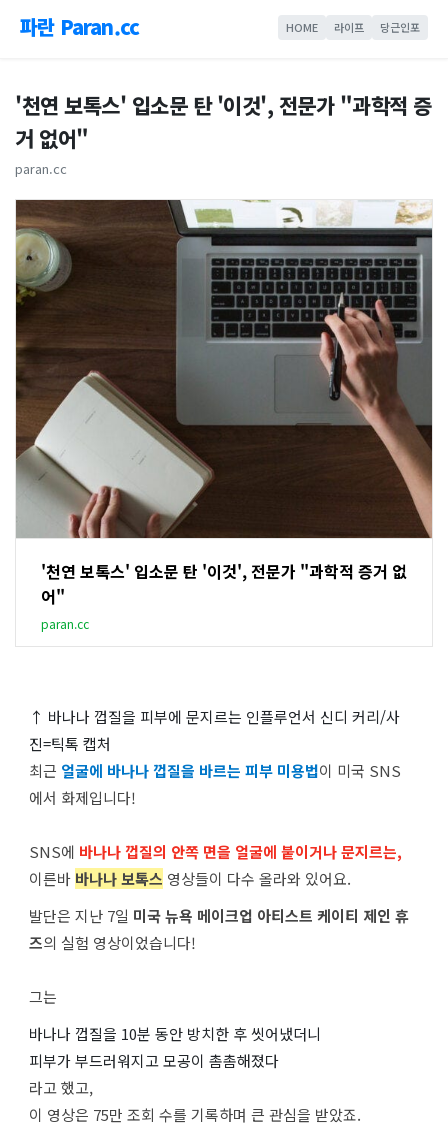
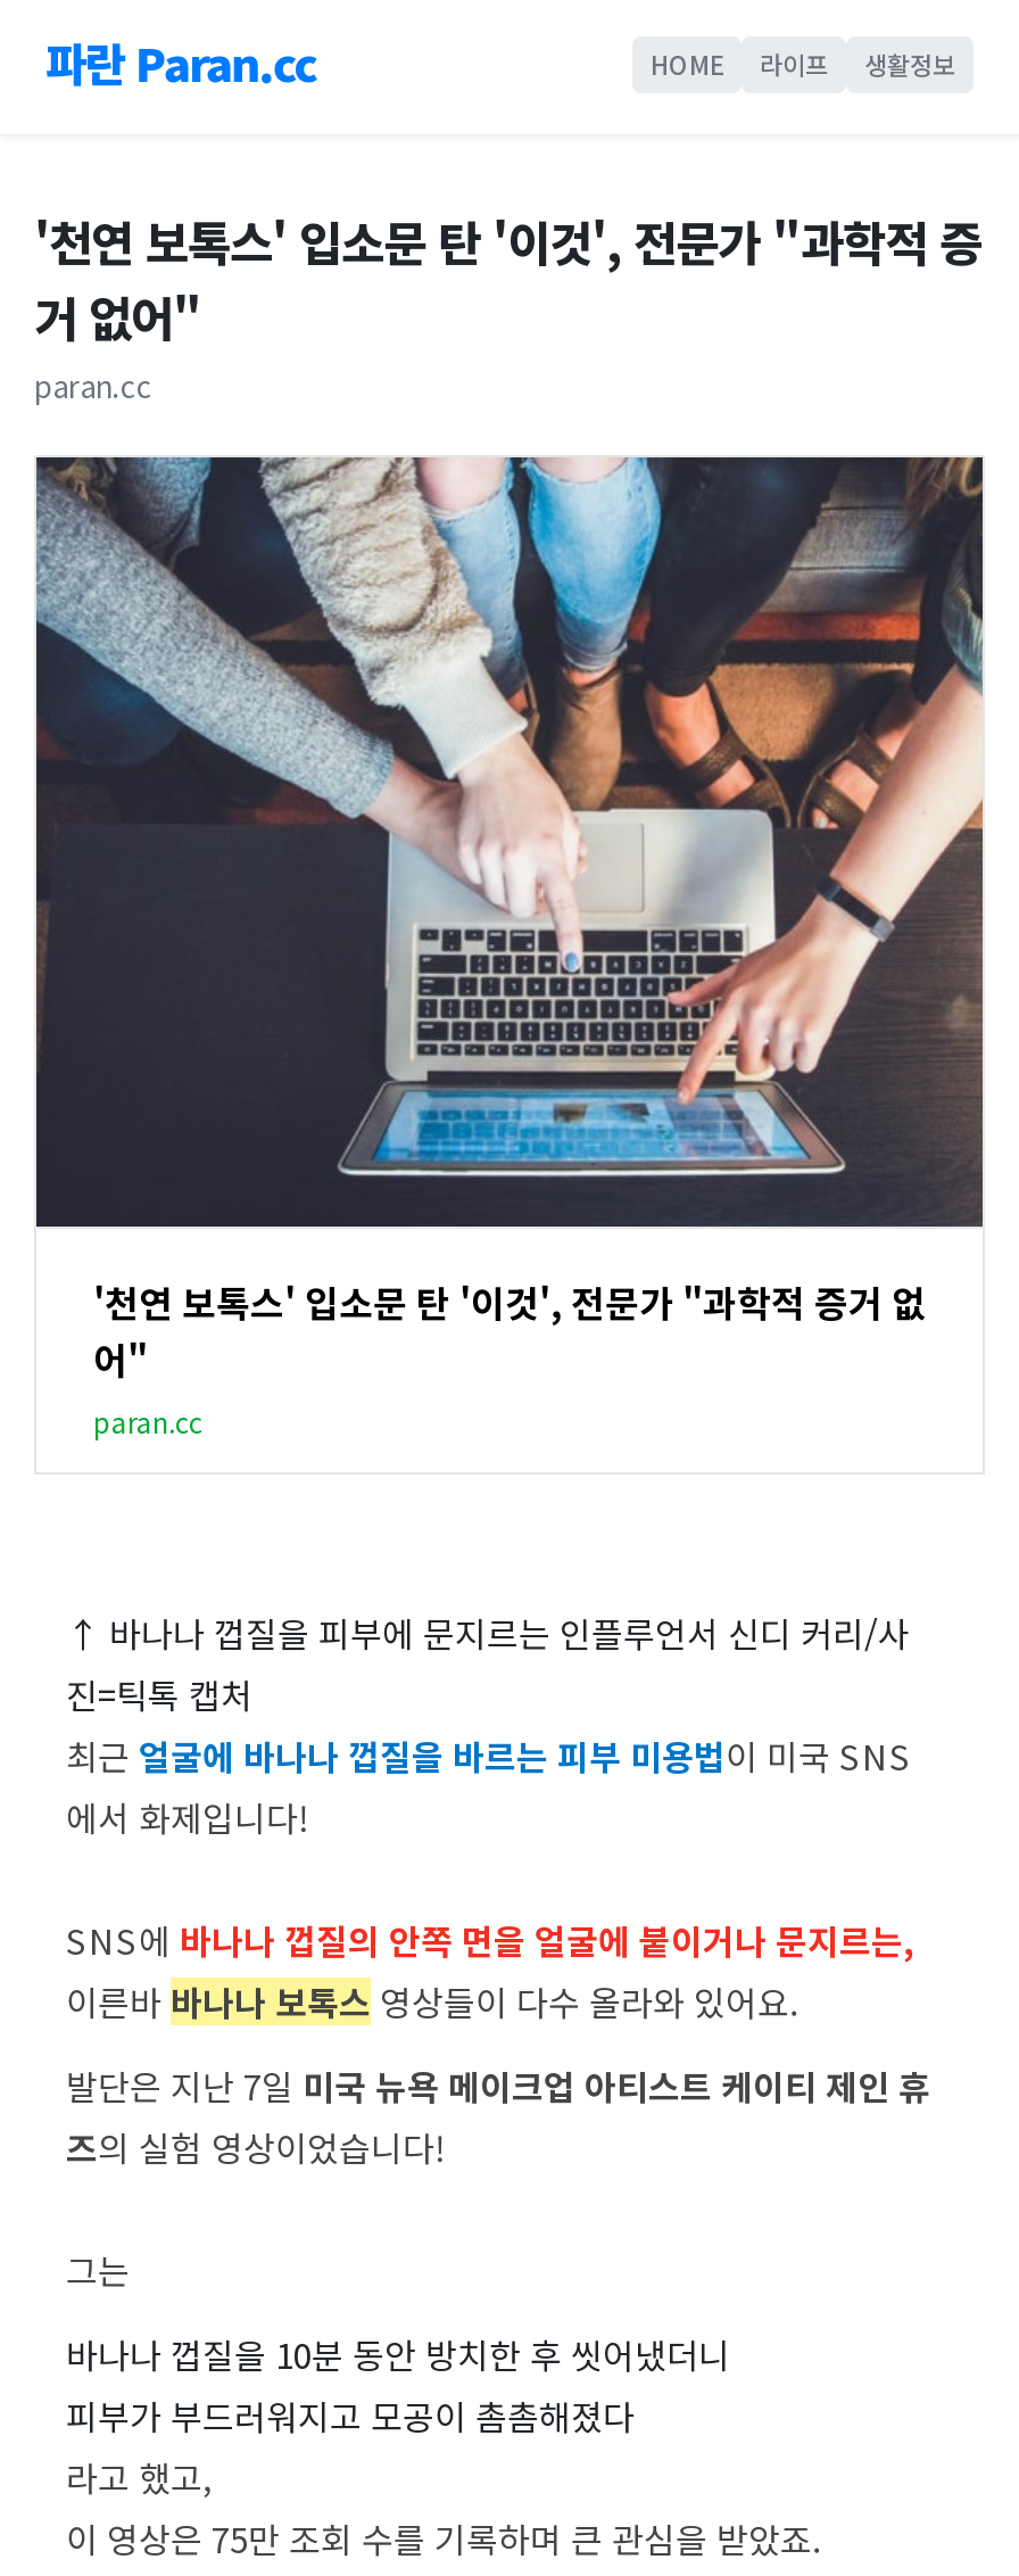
- 당근인포
+ 생활정보

- [image]
+ [image]
